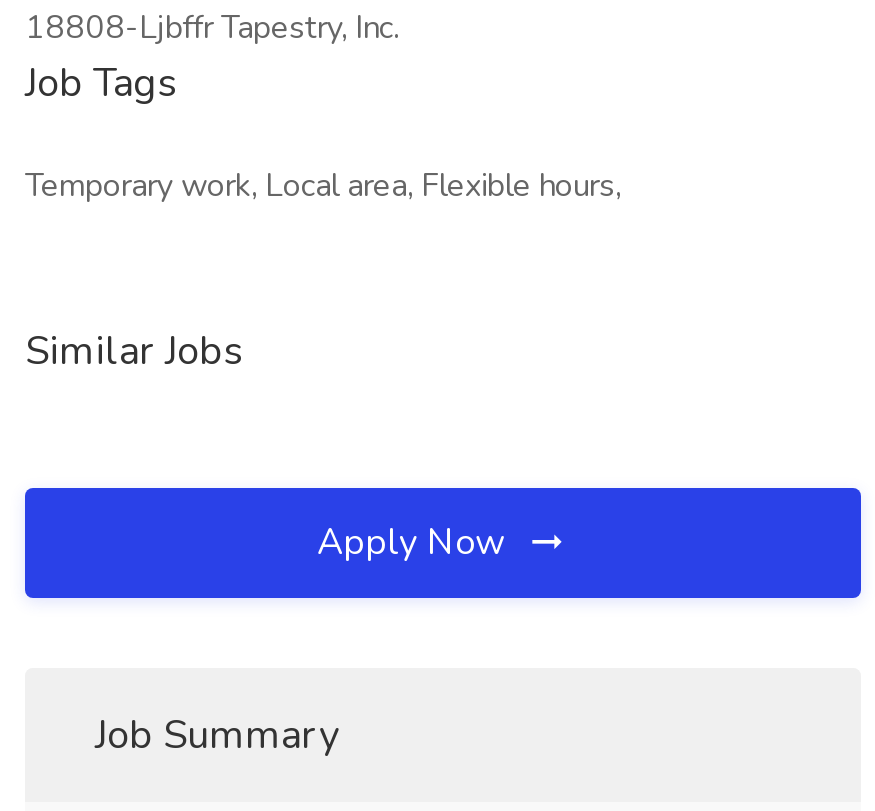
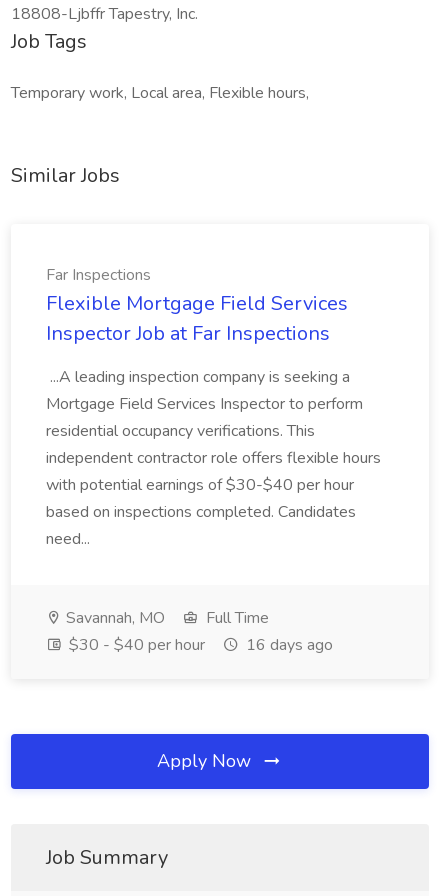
+ Far Inspections
+ Flexible Mortgage Field Services
+ Inspector Job at Far Inspections
+ ...A leading inspection company is seeking a
+ Mortgage Field Services Inspector to perform
+ residential occupancy verifications. This
+ independent contractor role offers flexible hours
+ with potential earnings of $30-$40 per hour
+ based on inspections completed. Candidates
+ need...

+ Savannah, MO
+ Full Time
+ $30 - $40 per hour
+ 16 days ago
